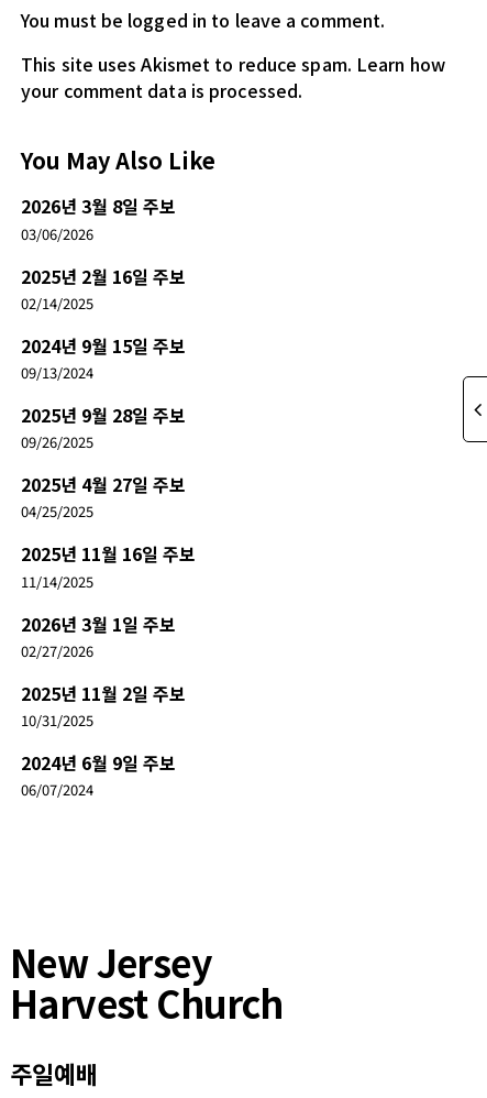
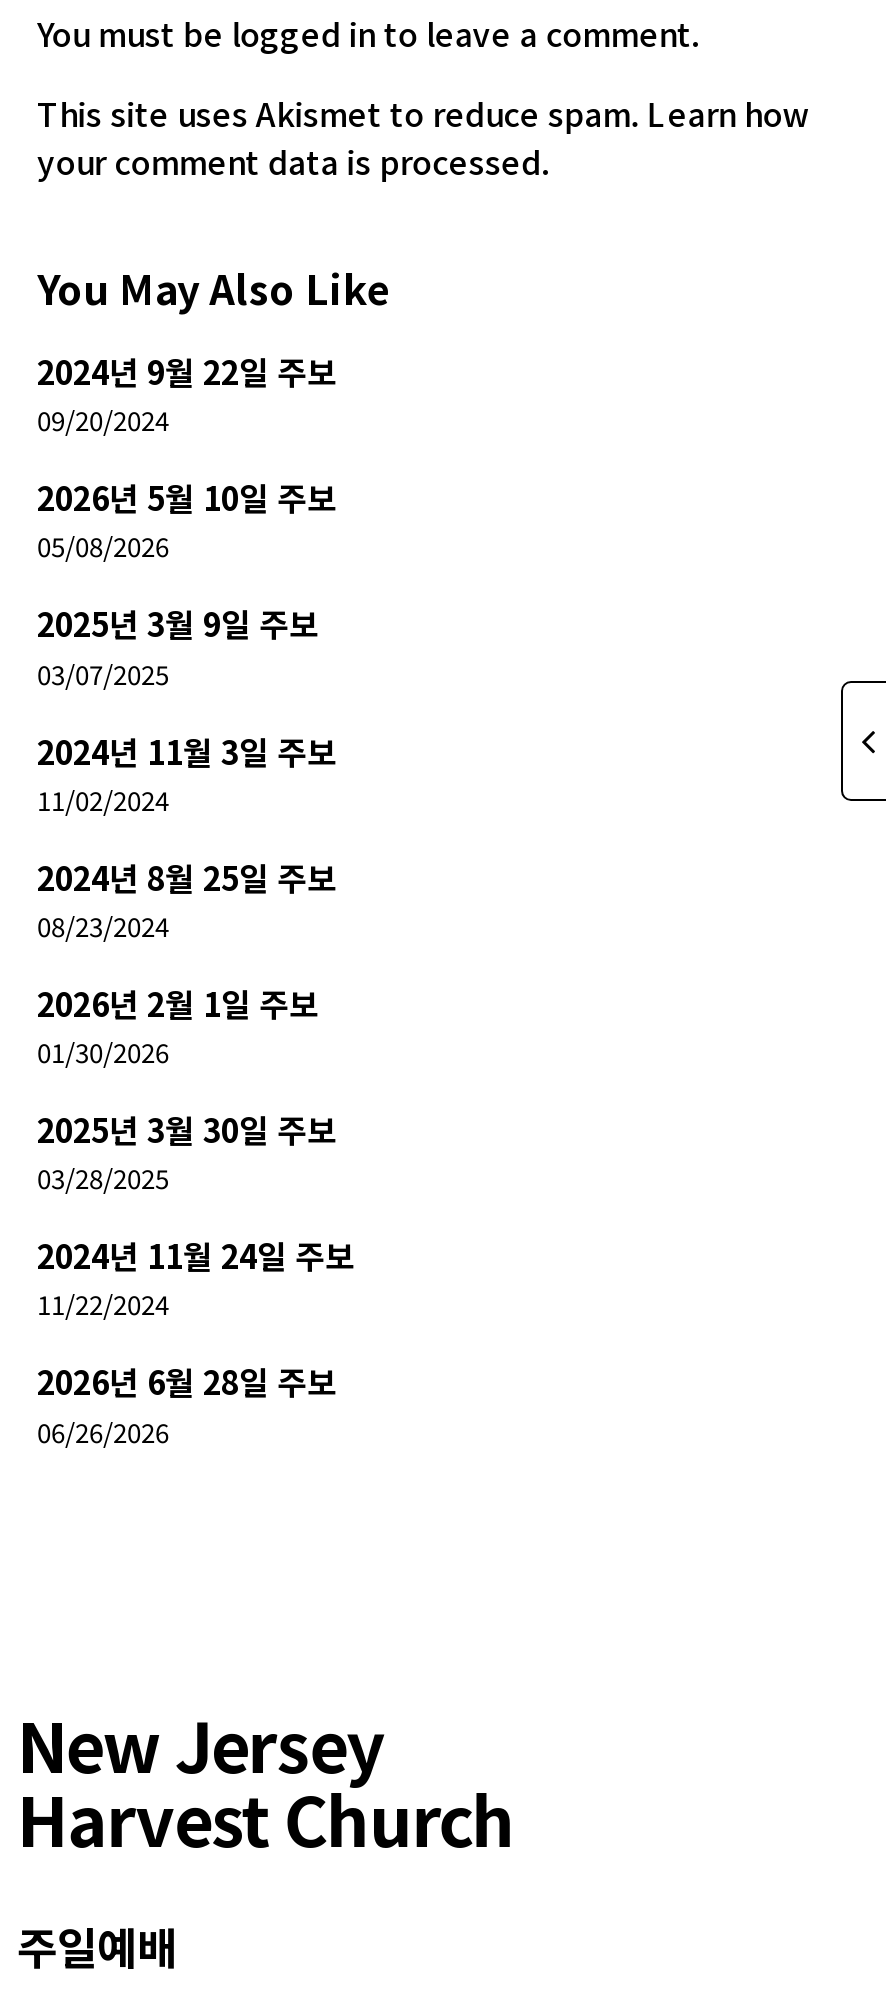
- 2026년 3월 8일 주보
+ 2024년 9월 22일 주보

- 03/06/2026
+ 09/20/2024

- 2025년 2월 16일 주보
+ 2026년 5월 10일 주보

- 02/14/2025
+ 05/08/2026

- 2024년 9월 15일 주보
+ 2025년 3월 9일 주보

- 09/13/2024
+ 03/07/2025

- 2025년 9월 28일 주보
+ 2024년 11월 3일 주보

- 09/26/2025
+ 11/02/2024

- 2025년 4월 27일 주보
+ 2024년 8월 25일 주보

- 04/25/2025
+ 08/23/2024

- 2025년 11월 16일 주보
+ 2026년 2월 1일 주보

- 11/14/2025
+ 01/30/2026

- 2026년 3월 1일 주보
+ 2025년 3월 30일 주보

- 02/27/2026
+ 03/28/2025

- 2025년 11월 2일 주보
+ 2024년 11월 24일 주보

- 10/31/2025
+ 11/22/2024

- 2024년 6월 9일 주보
+ 2026년 6월 28일 주보

- 06/07/2024
+ 06/26/2026
